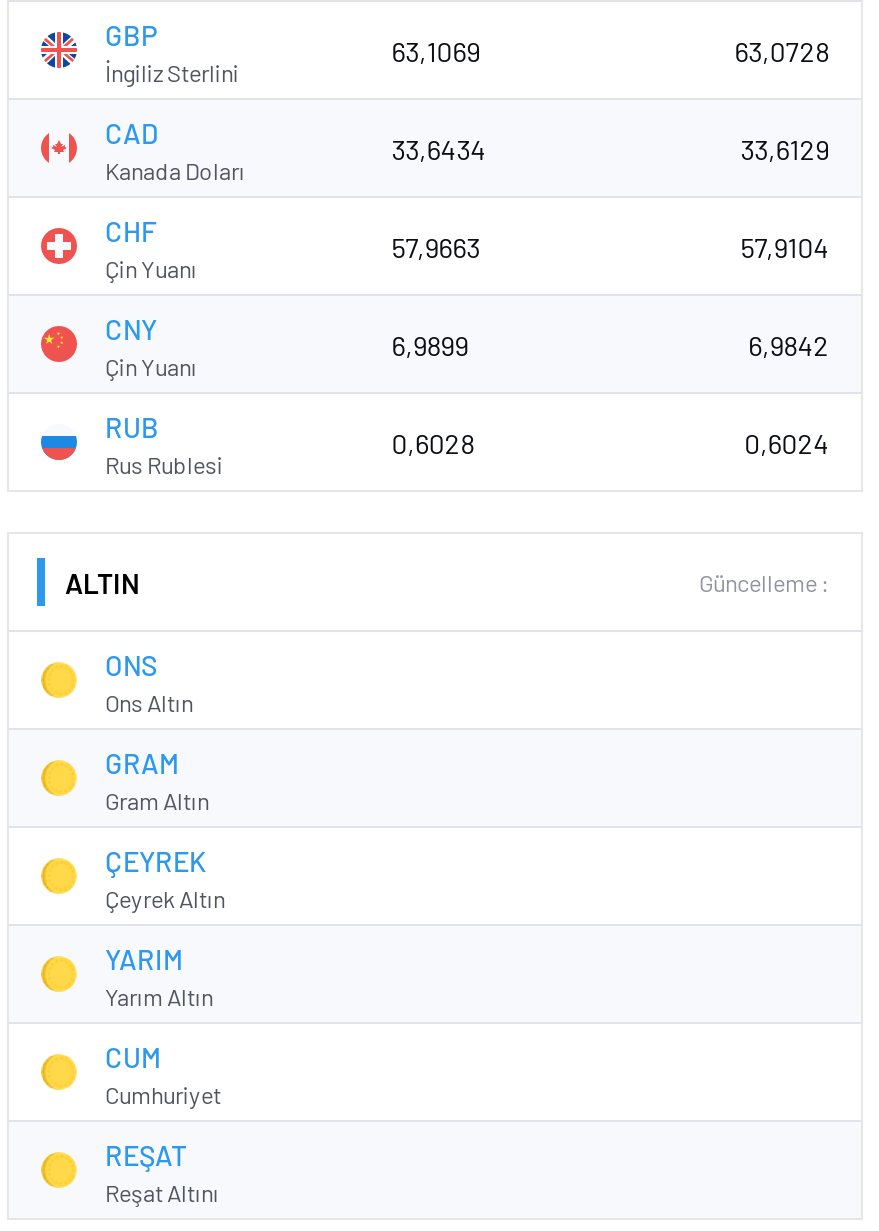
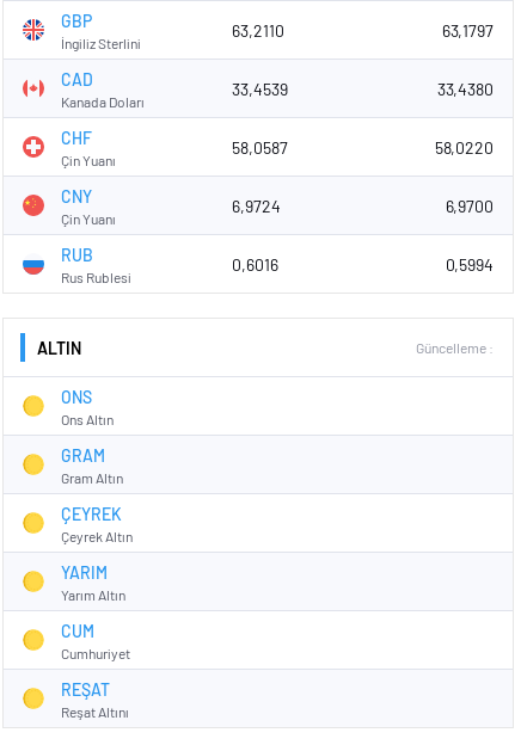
- 63,1069
+ 63,2110

- 63,0728
+ 63,1797

- 33,6434
+ 33,4539

- 33,6129
+ 33,4380

- 57,9663
+ 58,0587

- 57,9104
+ 58,0220

- 6,9899
+ 6,9724

- 6,9842
+ 6,9700

- 0,6028
+ 0,6016

- 0,6024
+ 0,5994
